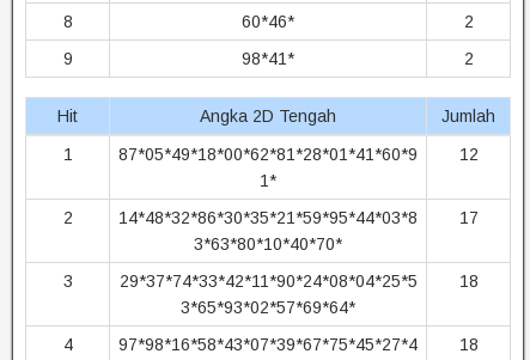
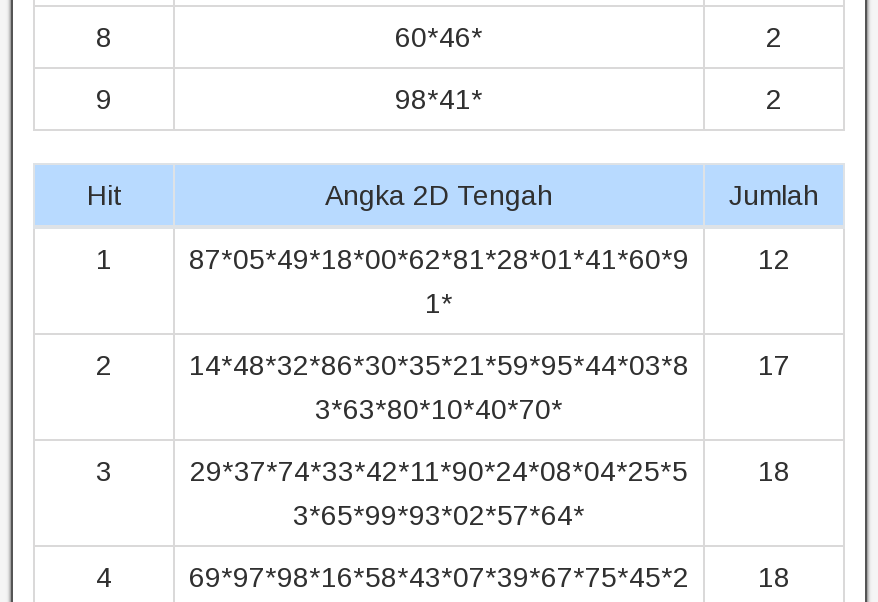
- 3*65*93*02*57*69*64*
+ 3*65*99*93*02*57*64*

- 97*98*16*58*43*07*39*67*75*45*27*4
+ 69*97*98*16*58*43*07*39*67*75*45*2
